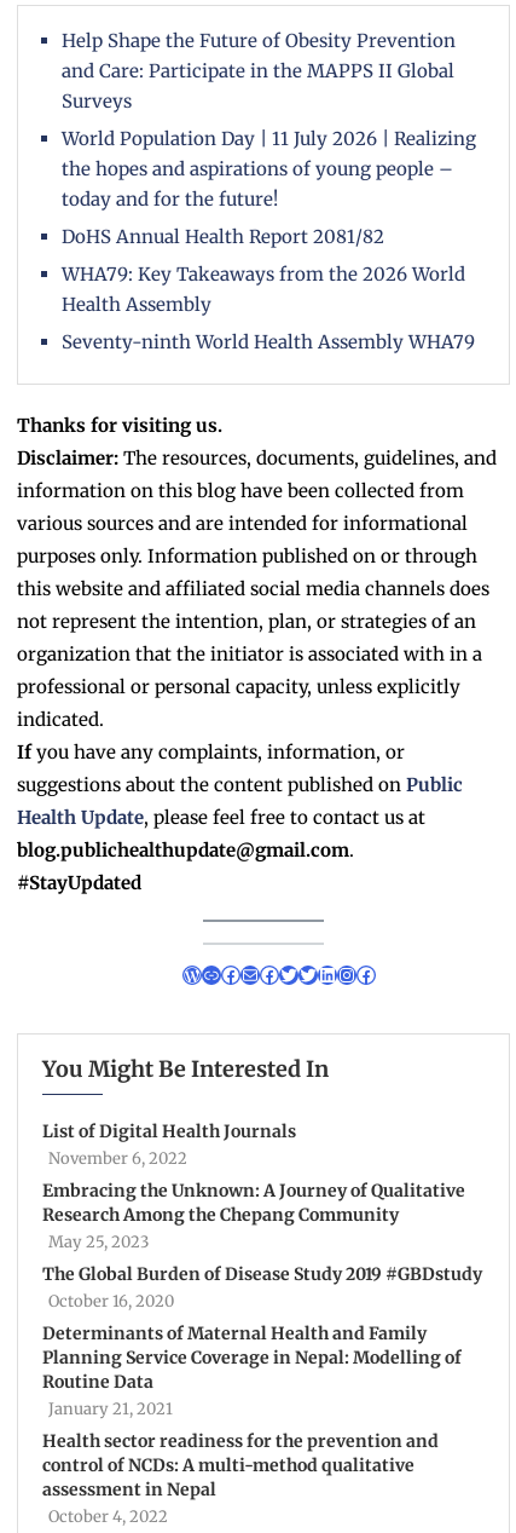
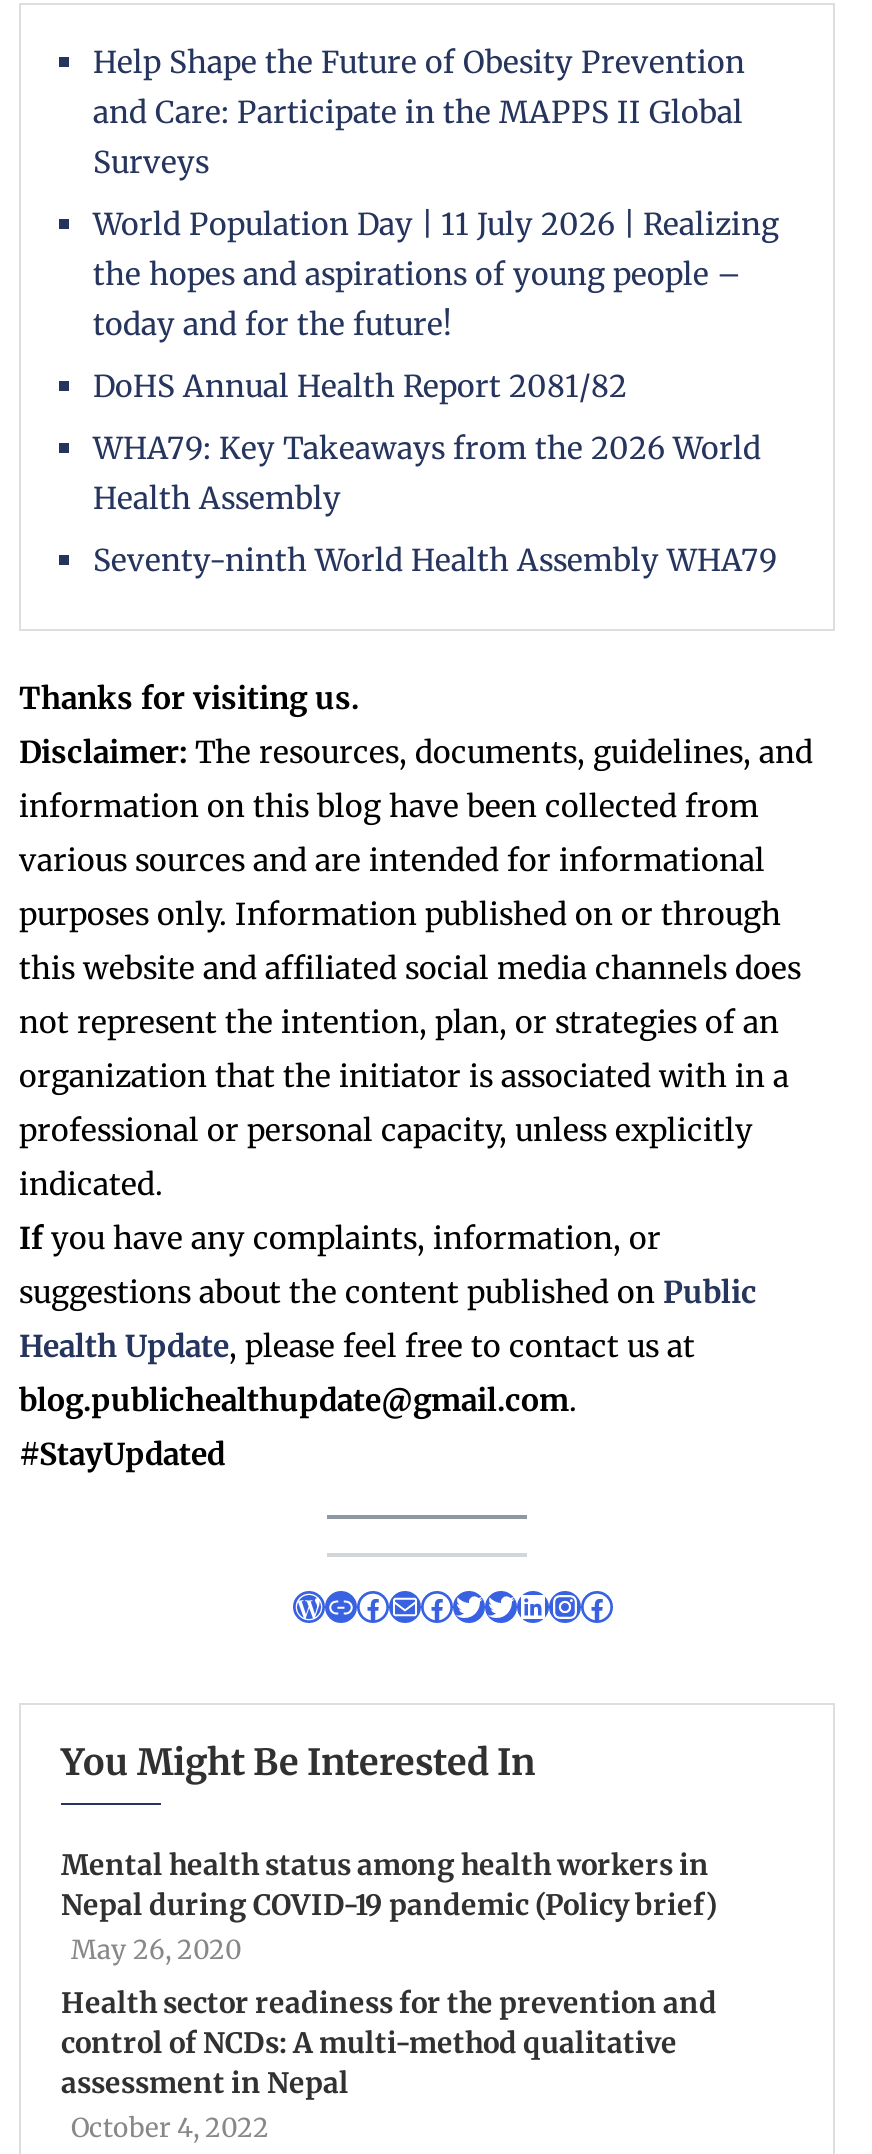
- List of Digital Health Journals
- November 6, 2022
- Embracing the Unknown: A Journey of Qualitative
- Research Among the Chepang Community
- May 25, 2023
- The Global Burden of Disease Study 2019 #GBDstudy
- October 16, 2020
- Determinants of Maternal Health and Family
- Planning Service Coverage in Nepal: Modelling of
- Routine Data
- January 21, 2021
+ Mental health status among health workers in
+ Nepal during COVID-19 pandemic (Policy brief)
+ May 26, 2020
